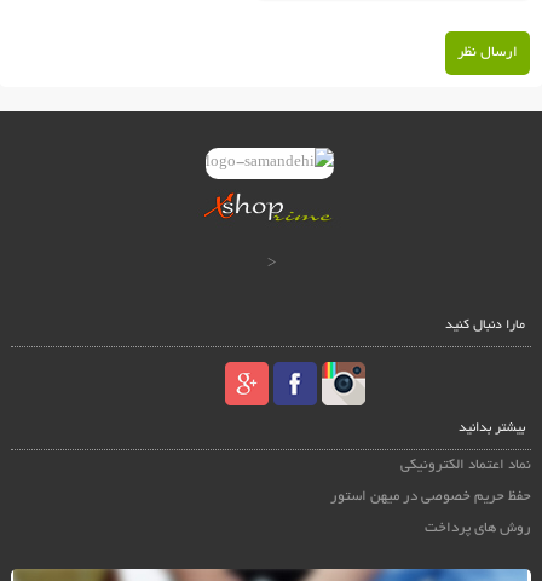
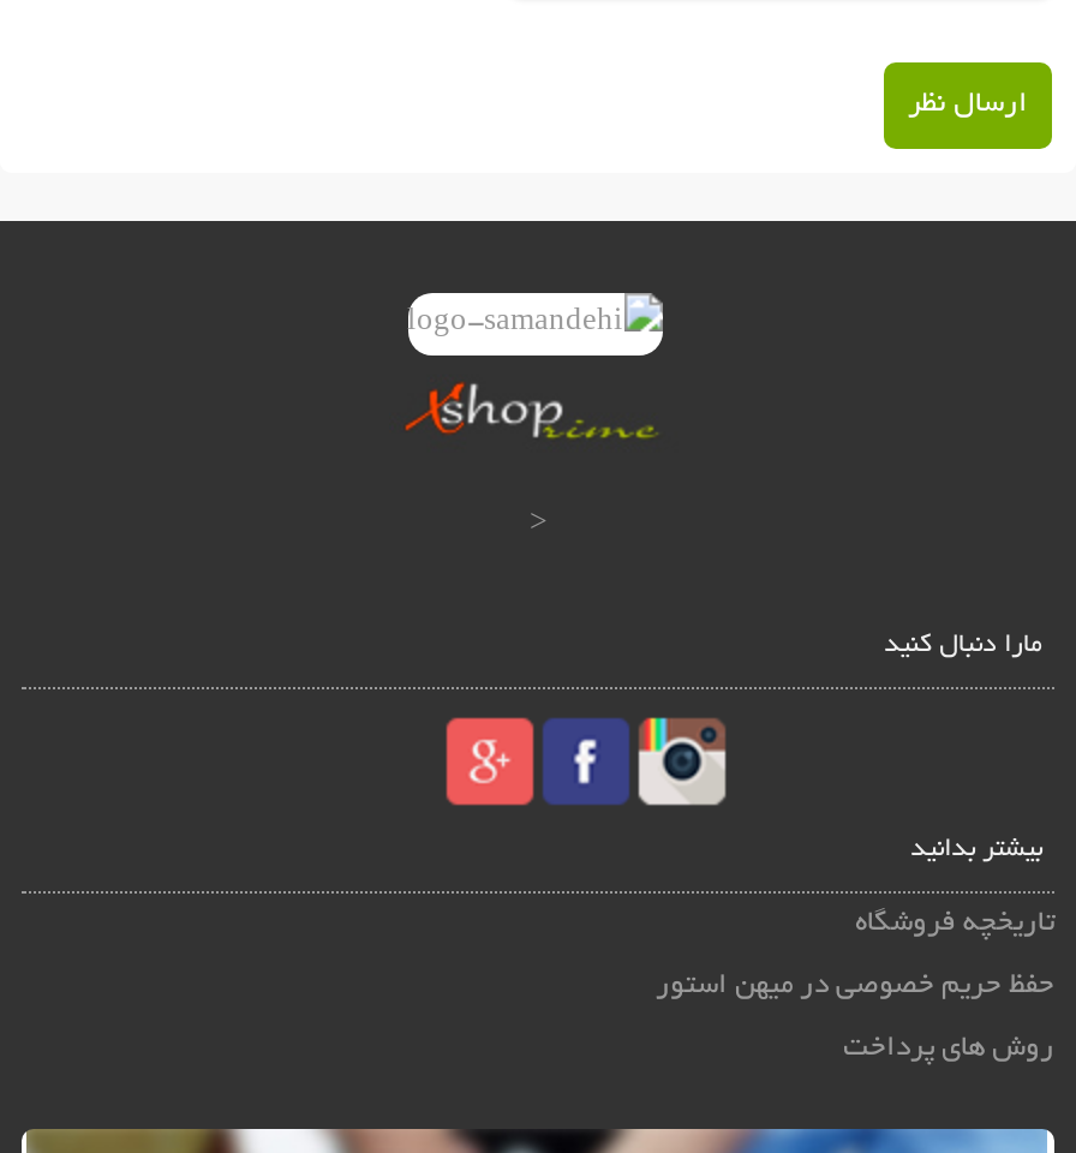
- نماد اعتماد الکترونیکی
+ تاریخچه فروشگاه
